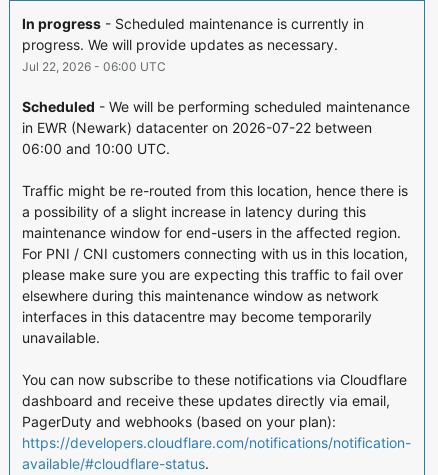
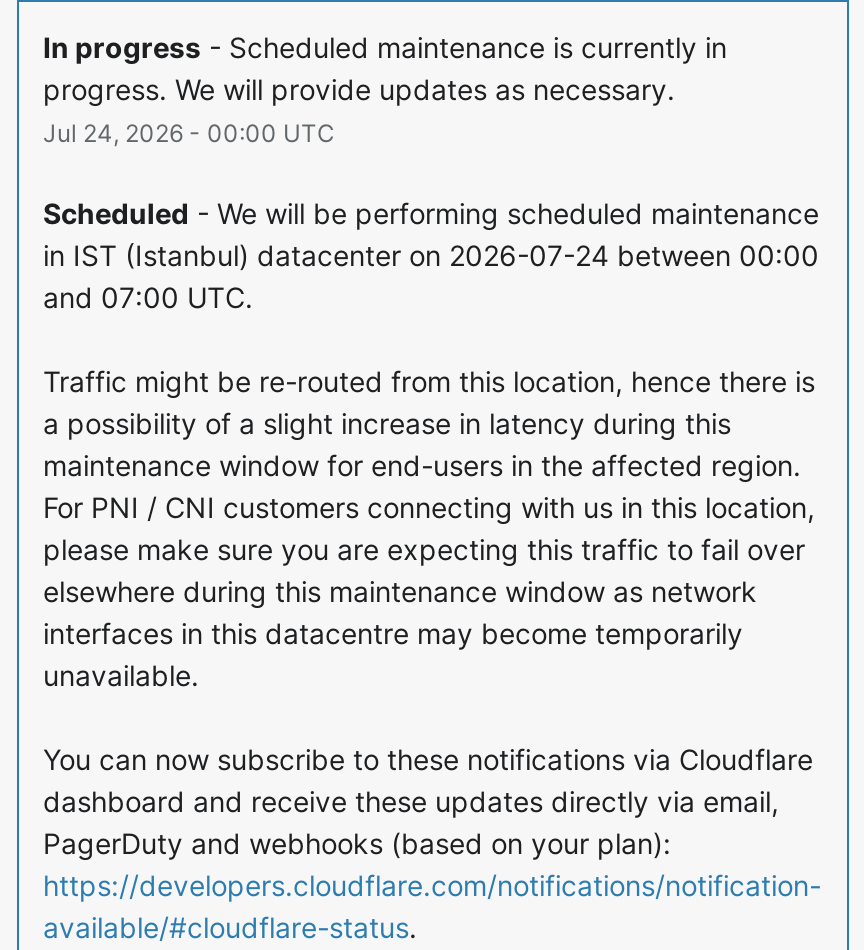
- Jul 22, 2026 - 06:00 UTC
+ Jul 24, 2026 - 00:00 UTC

- in EWR (Newark) datacenter on 2026-07-22 between
- 06:00 and 10:00 UTC.
+ in IST (Istanbul) datacenter on 2026-07-24 between 00:00
+ and 07:00 UTC.
